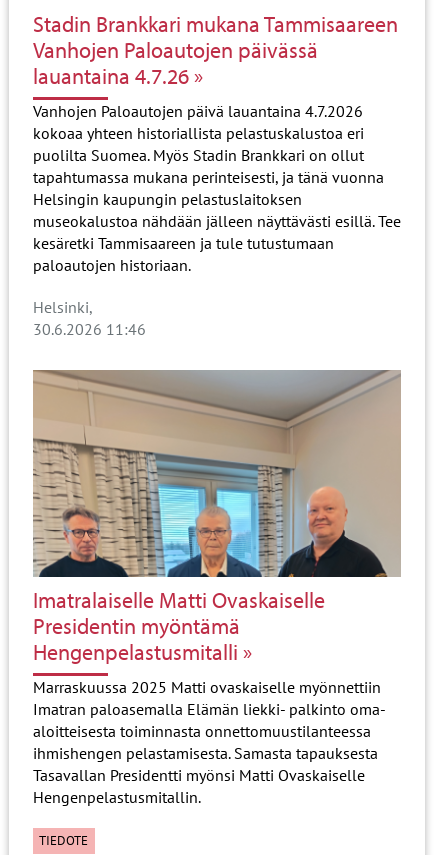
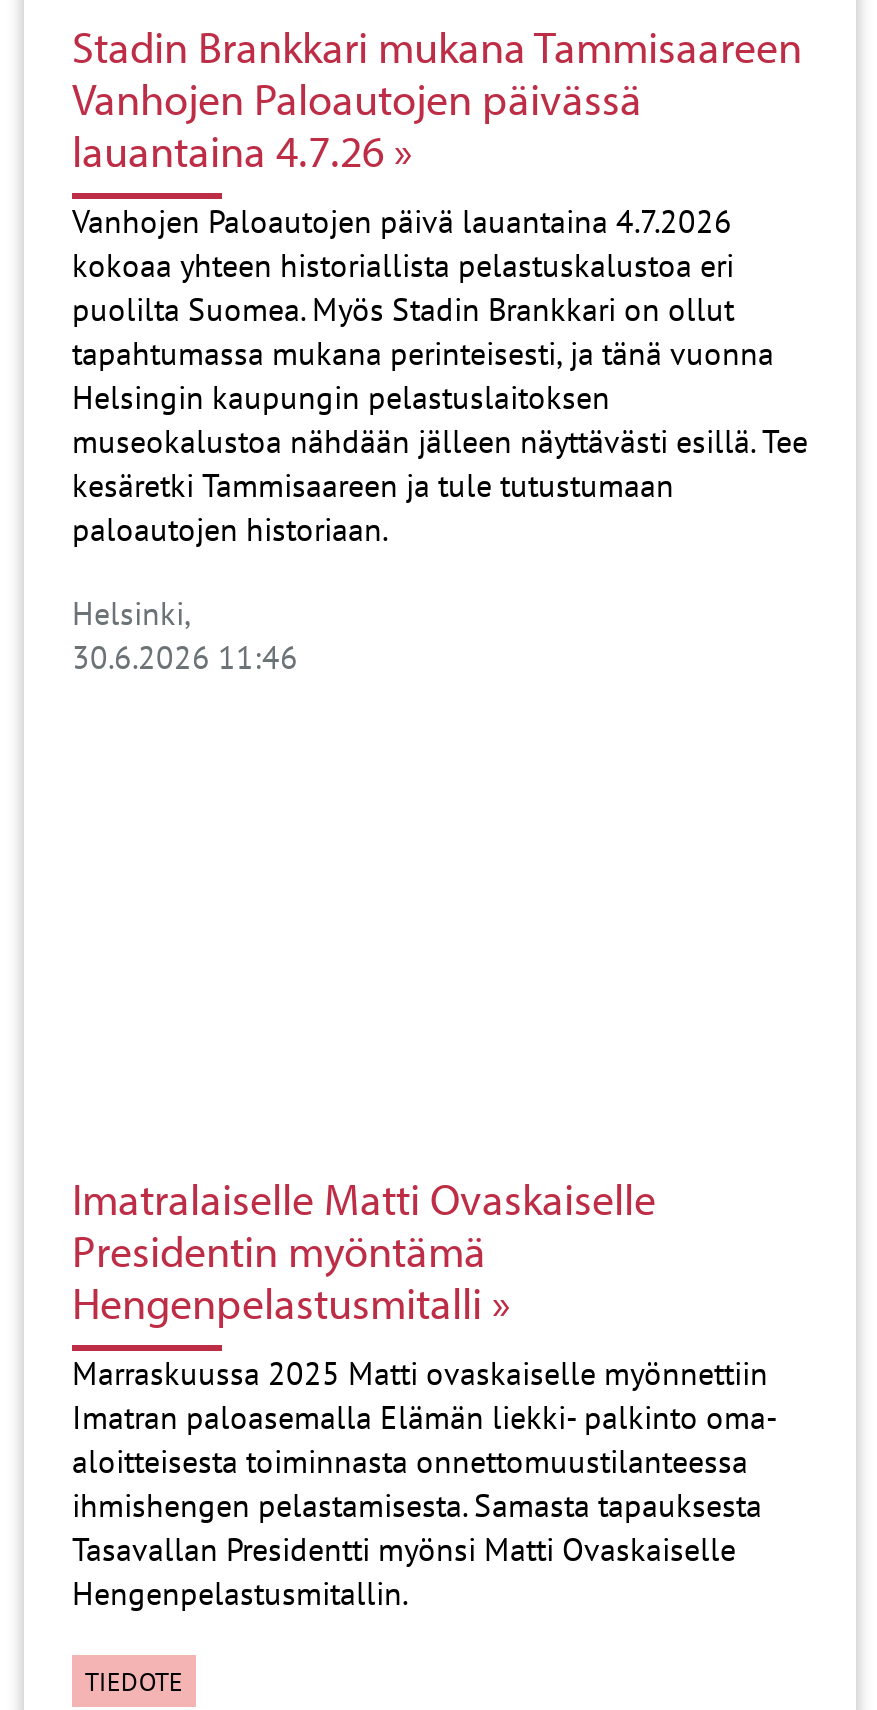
- [image]
